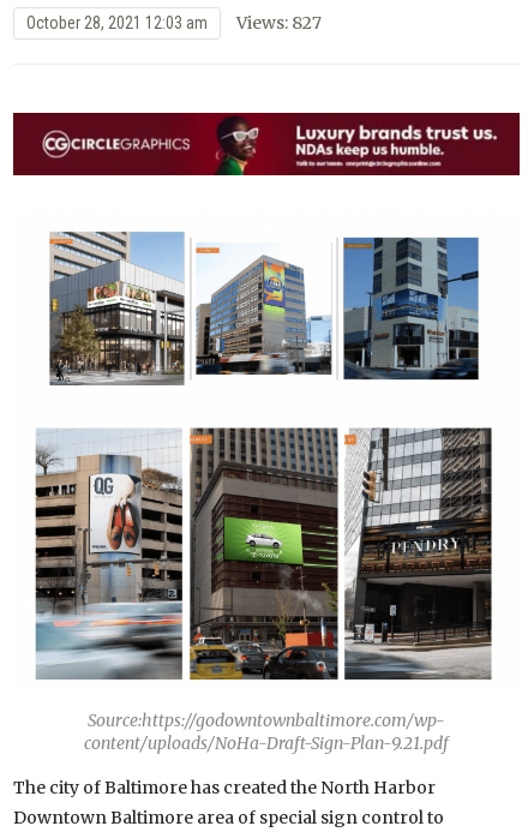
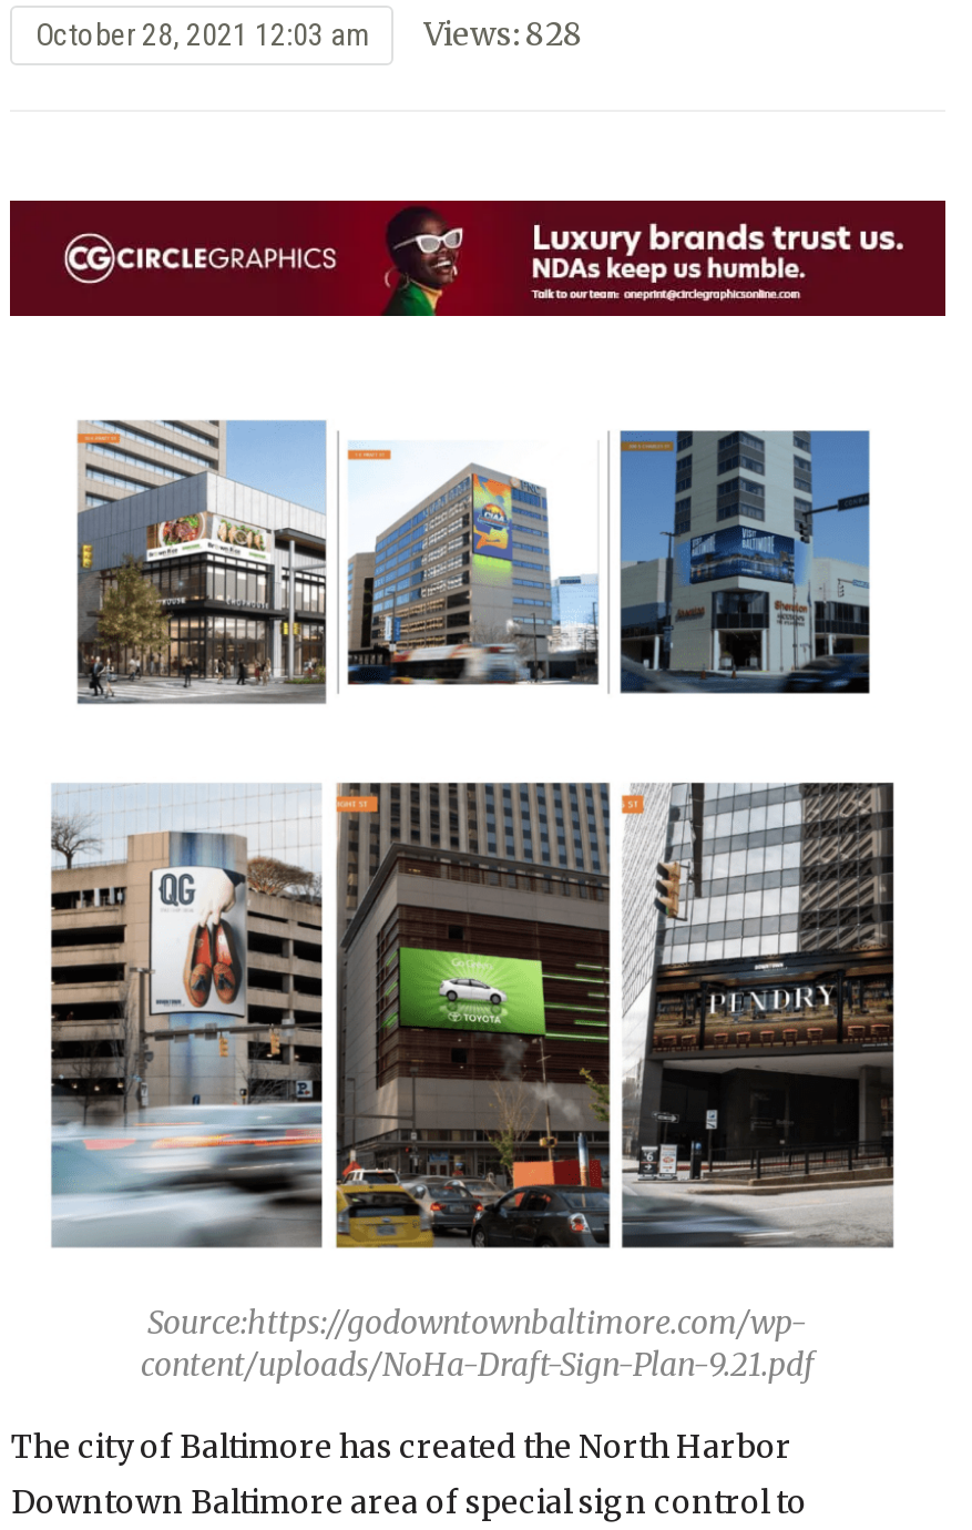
- October 28, 2021 12:03 am Views: 827
+ October 28, 2021 12:03 am Views: 828
